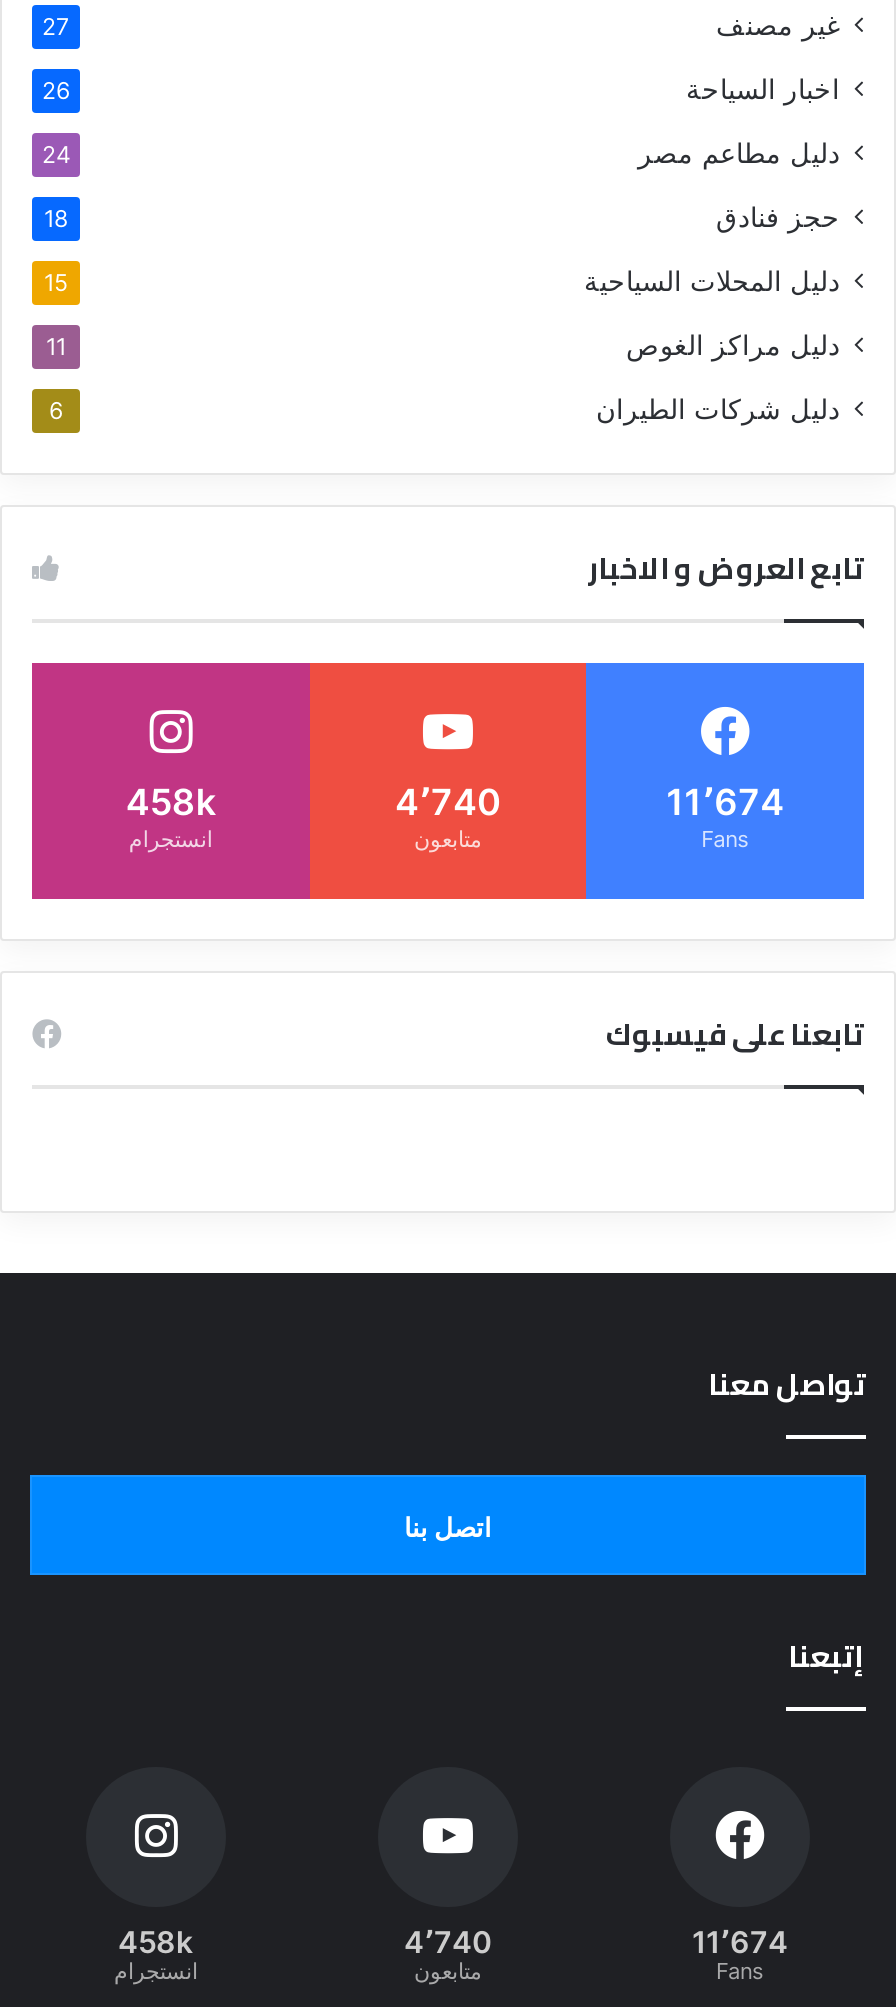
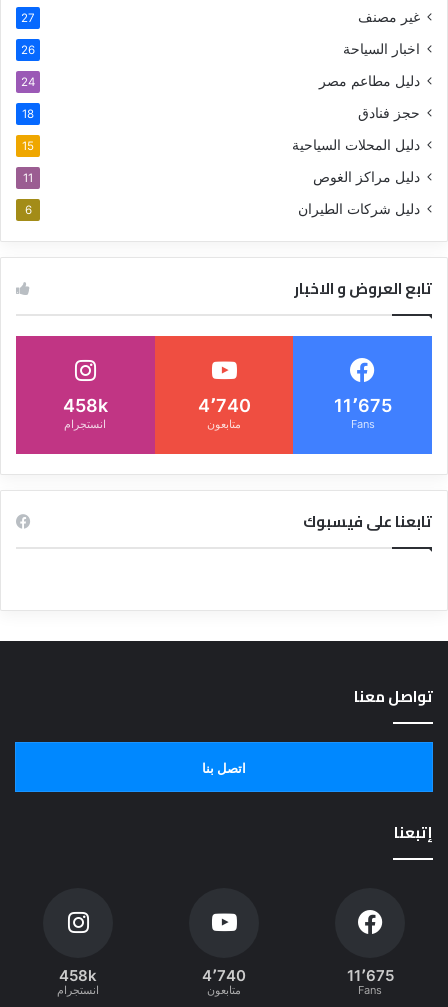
- 11٬674
+ 11٬675

- 11٬674
+ 11٬675
